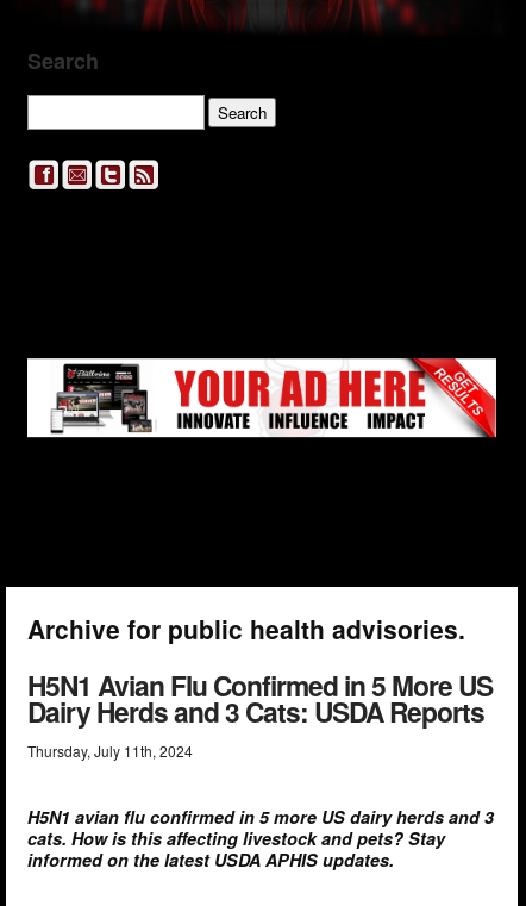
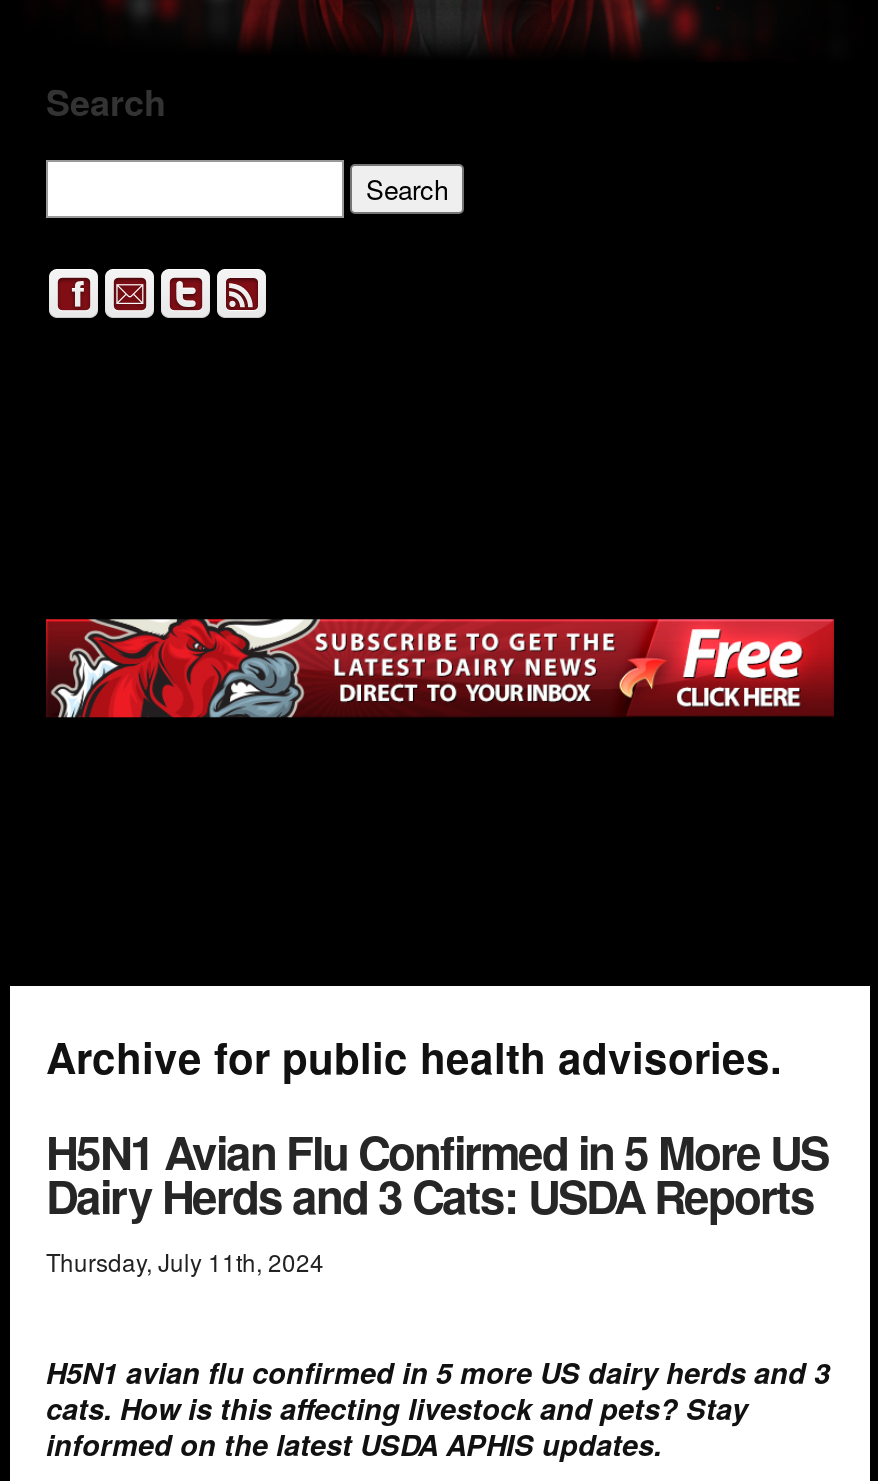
- [image]
+ [image]
